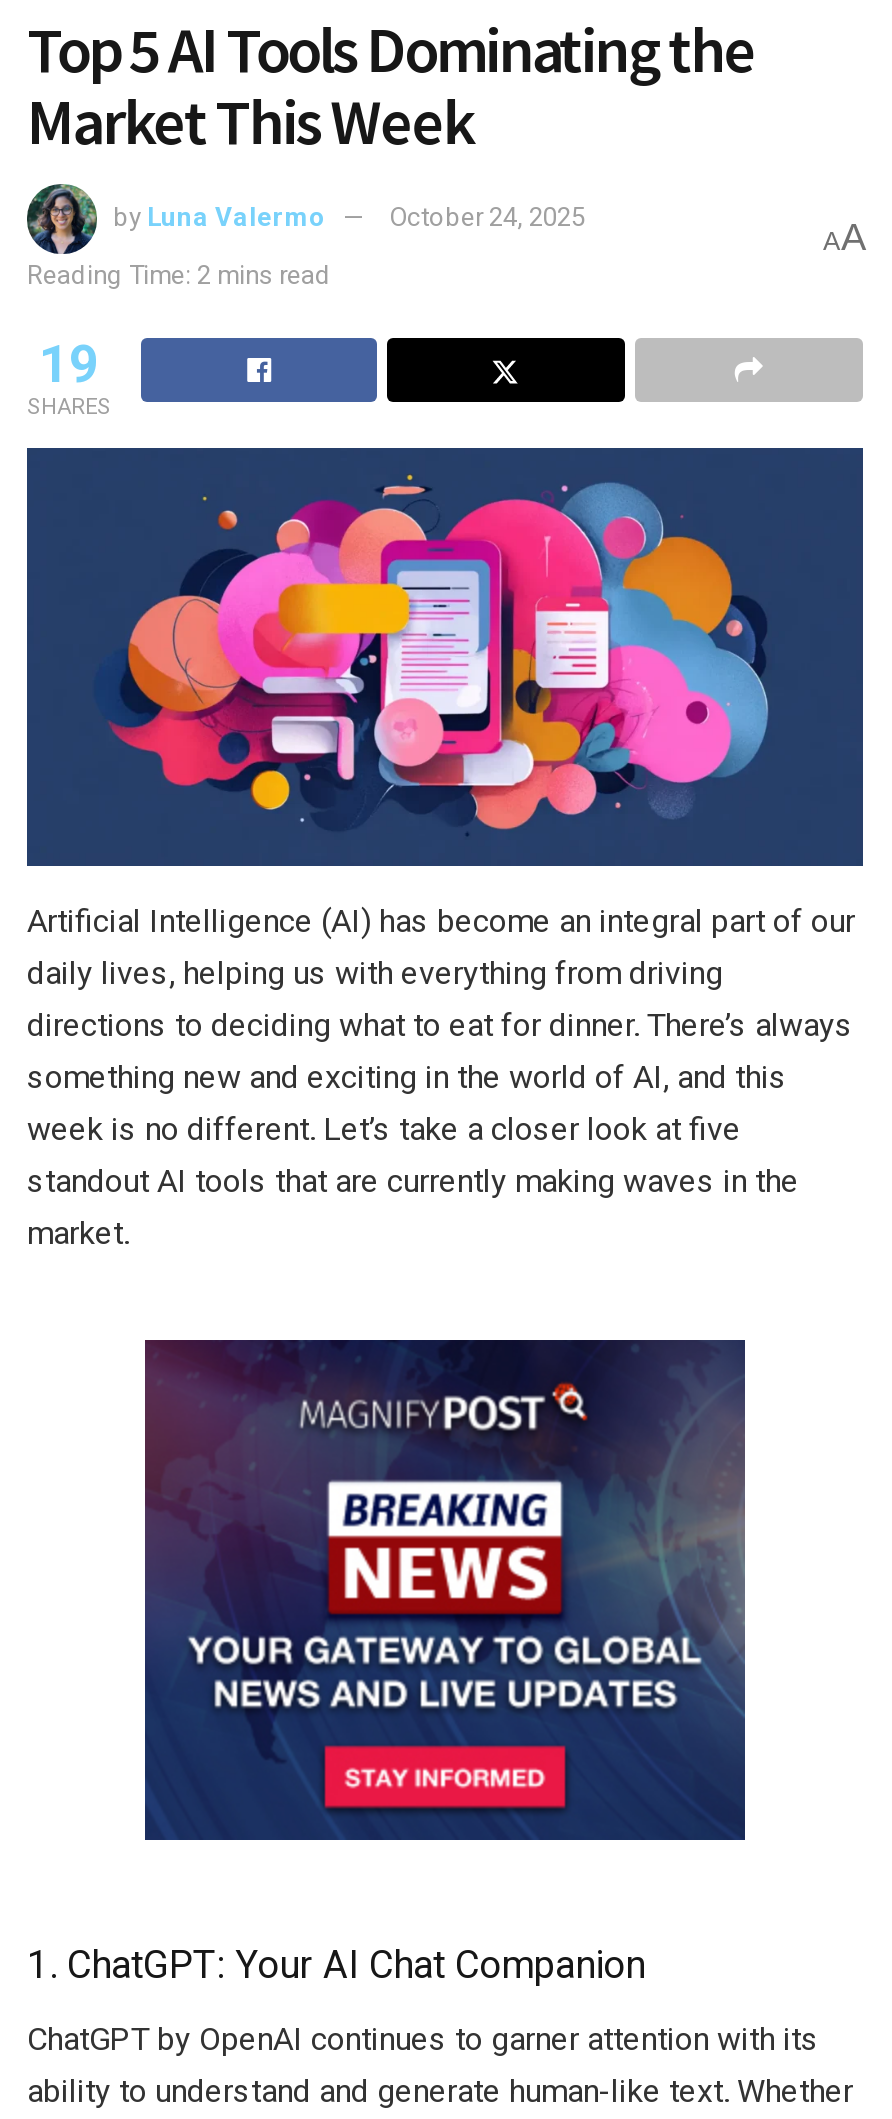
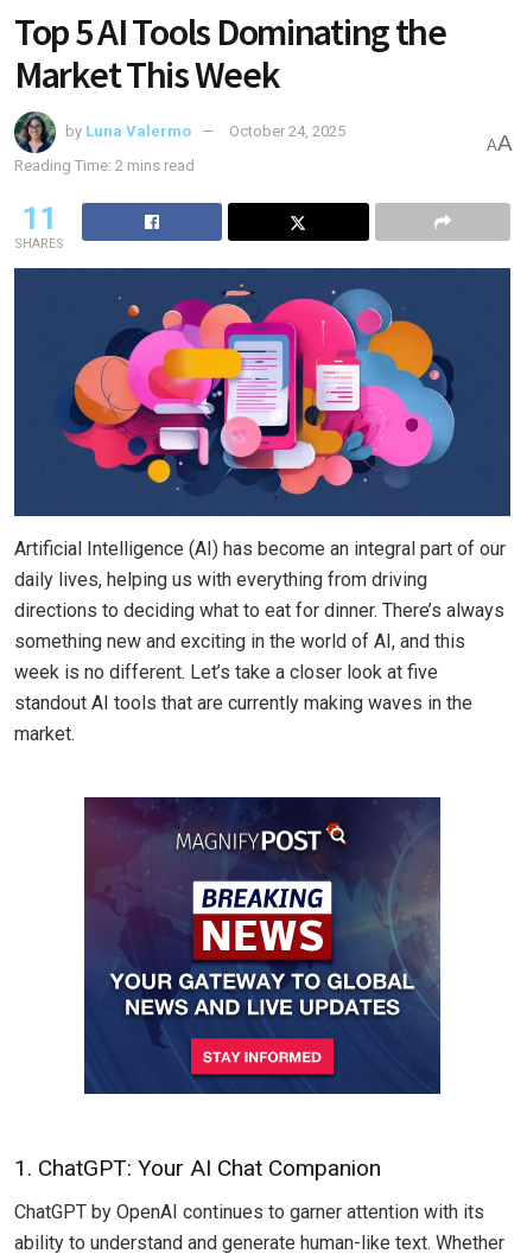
- 19
+ 11
